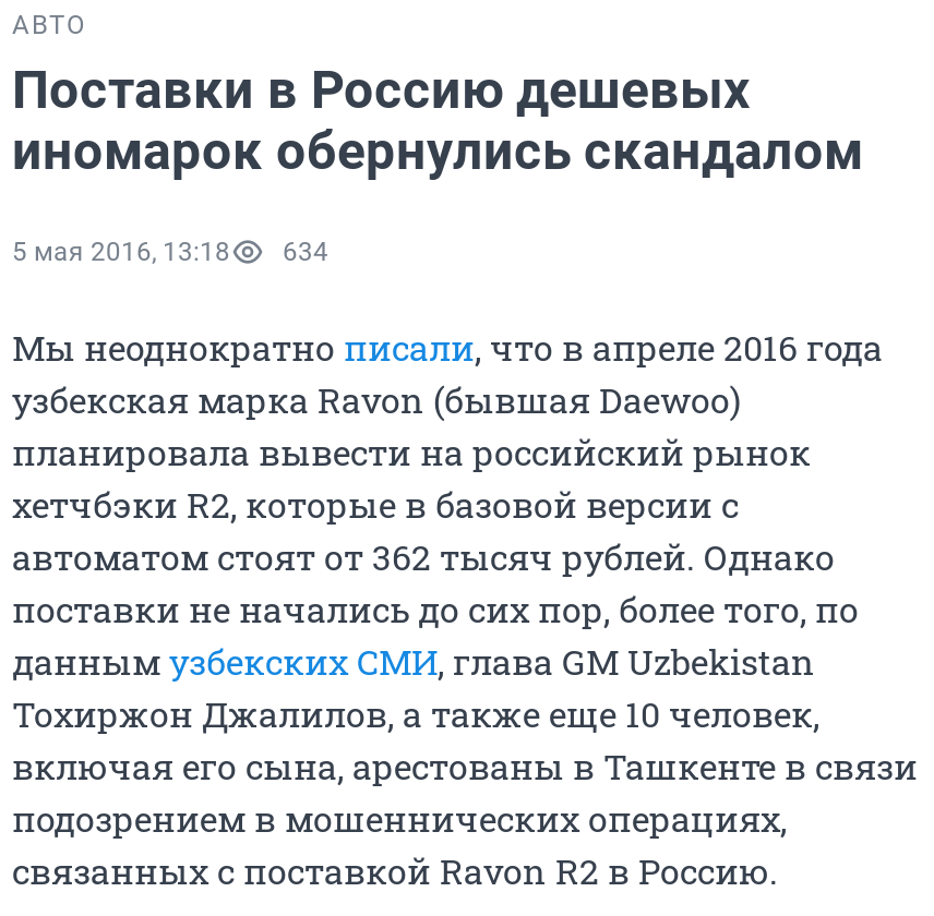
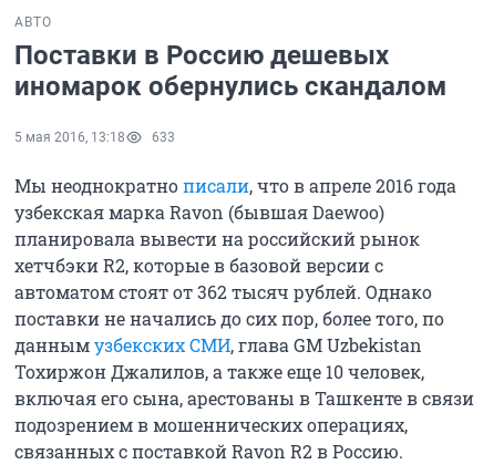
- 5 мая 2016, 13:18 634
+ 5 мая 2016, 13:18 633
